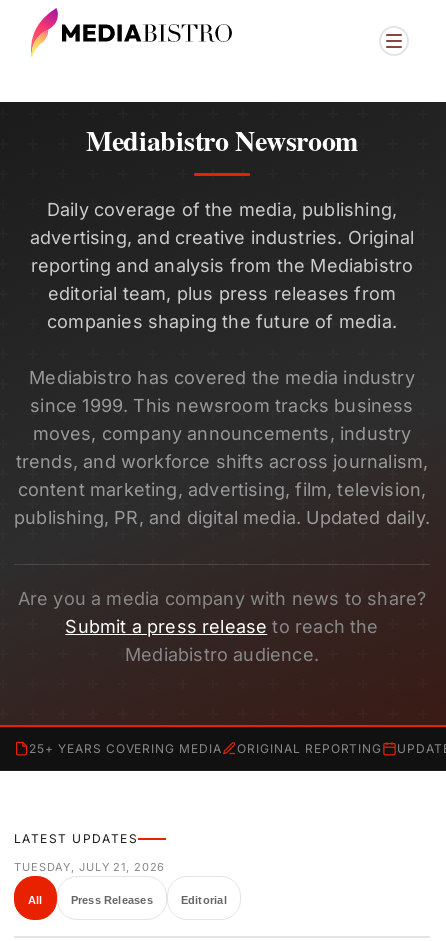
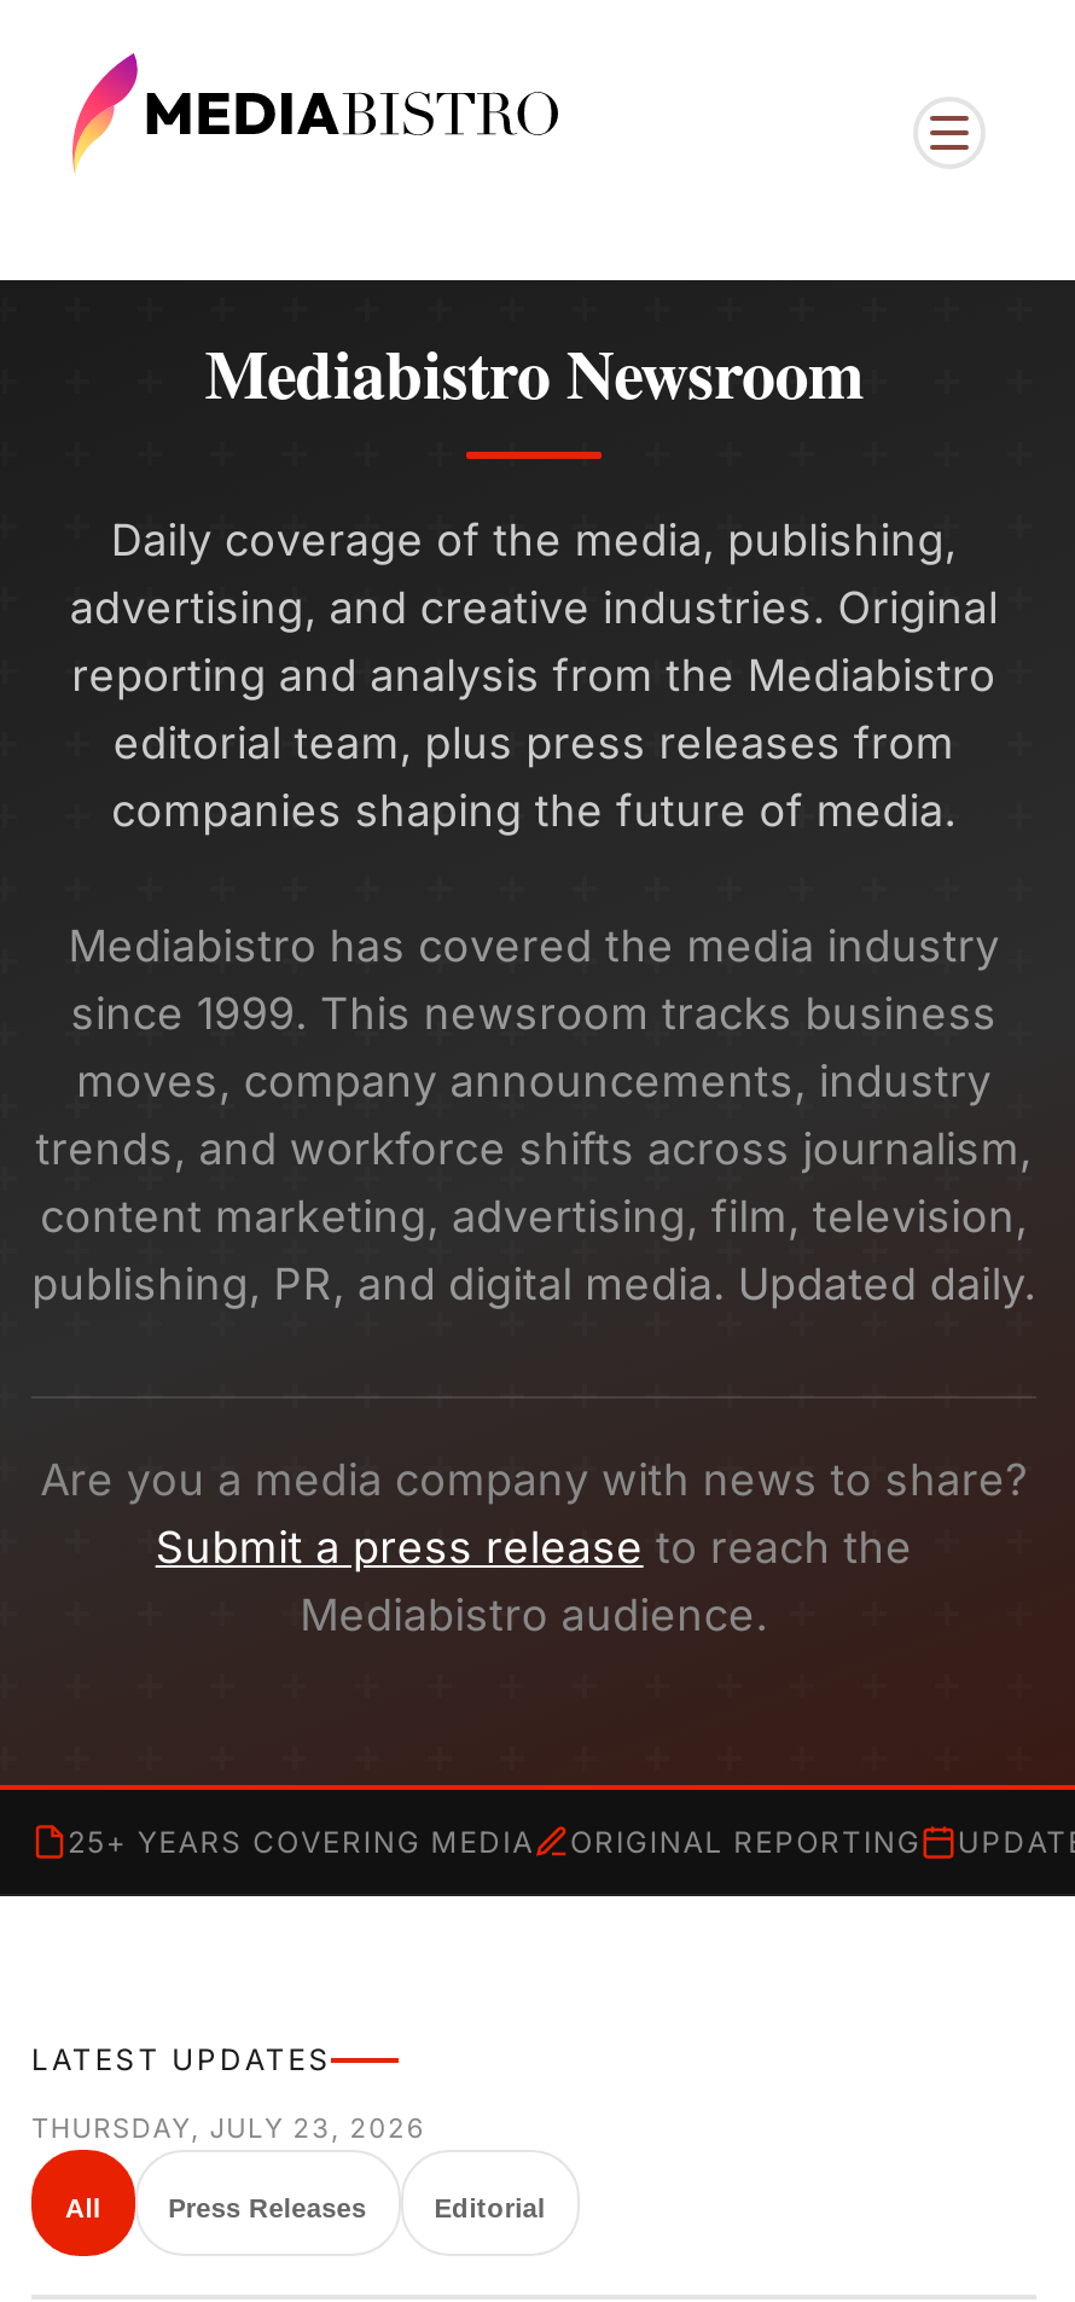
- TUESDAY, JULY 21, 2026
+ THURSDAY, JULY 23, 2026
